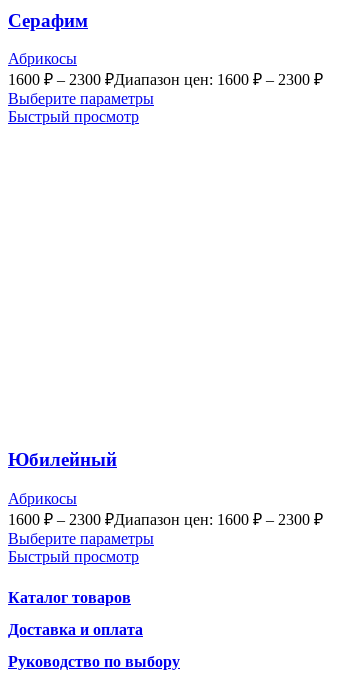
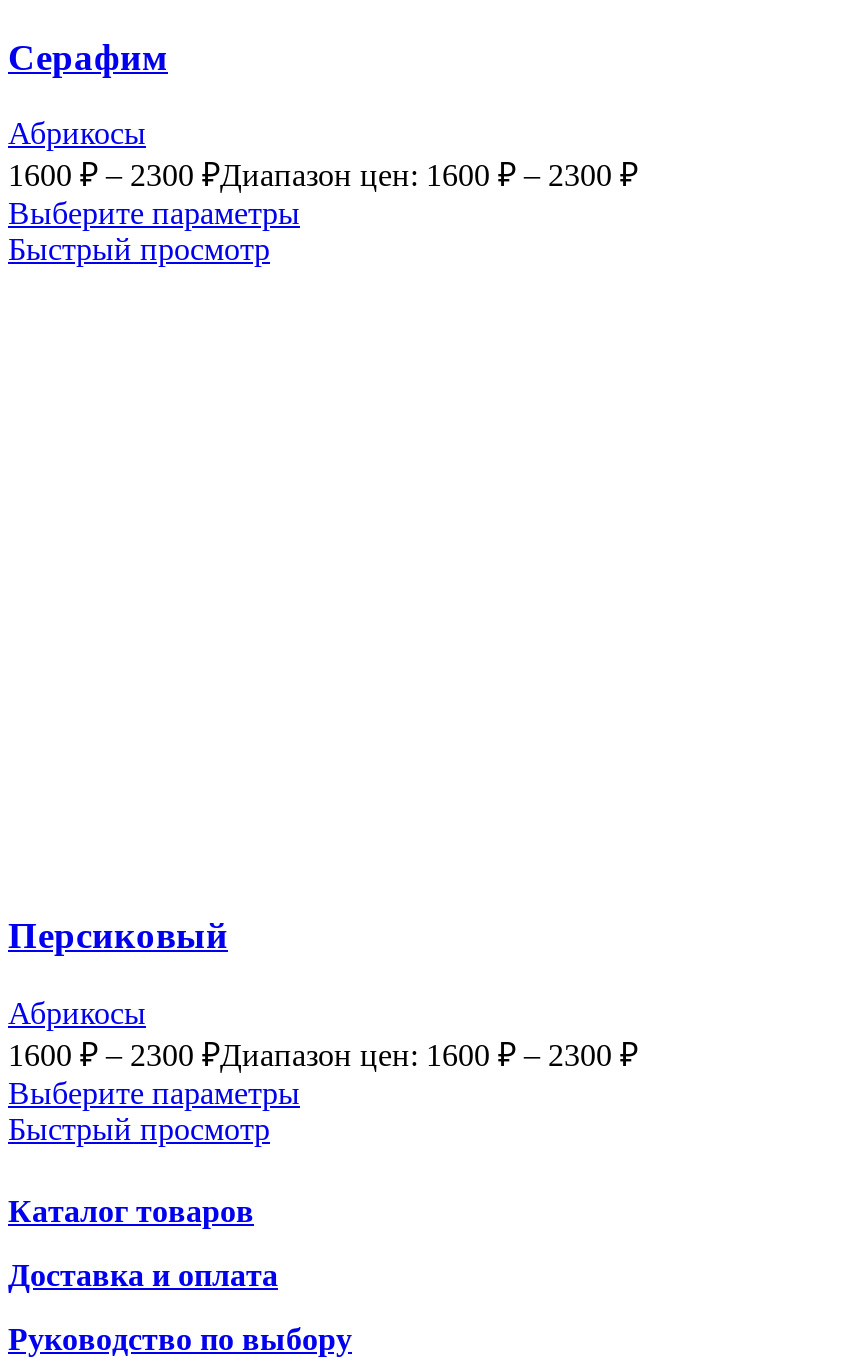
- Юбилейный
+ Персиковый
